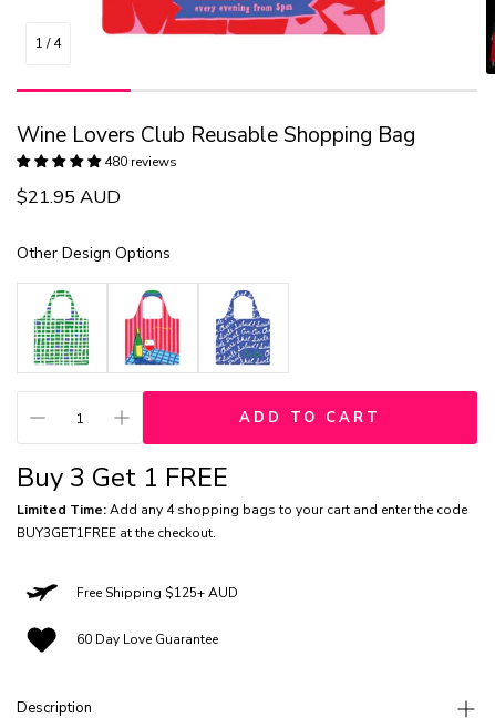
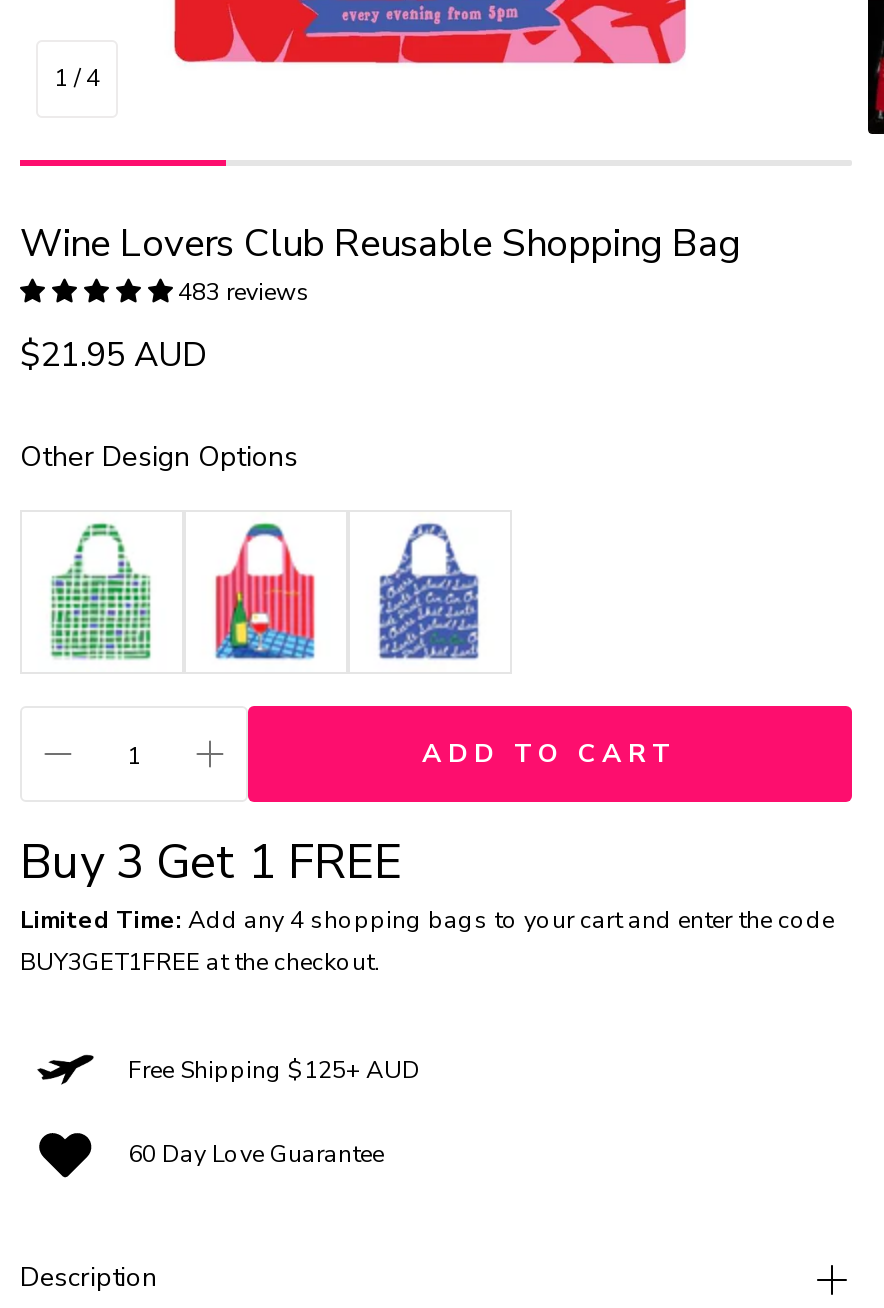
- 480 reviews
+ 483 reviews
